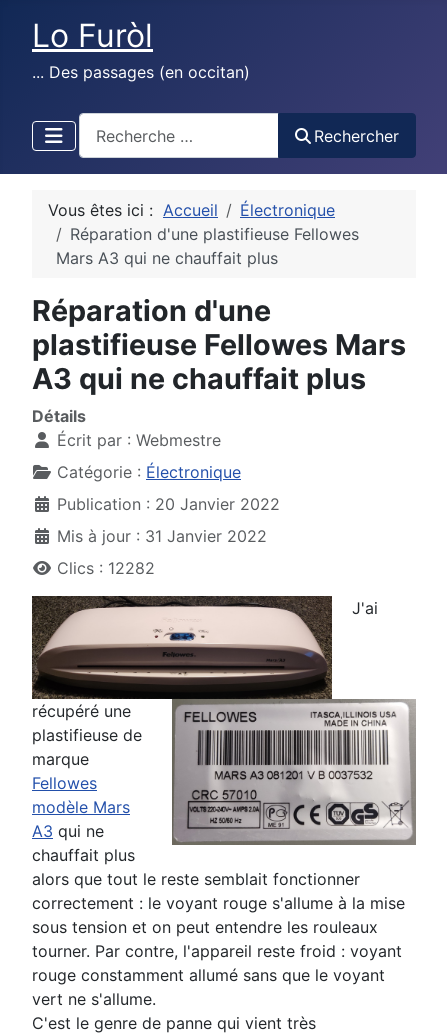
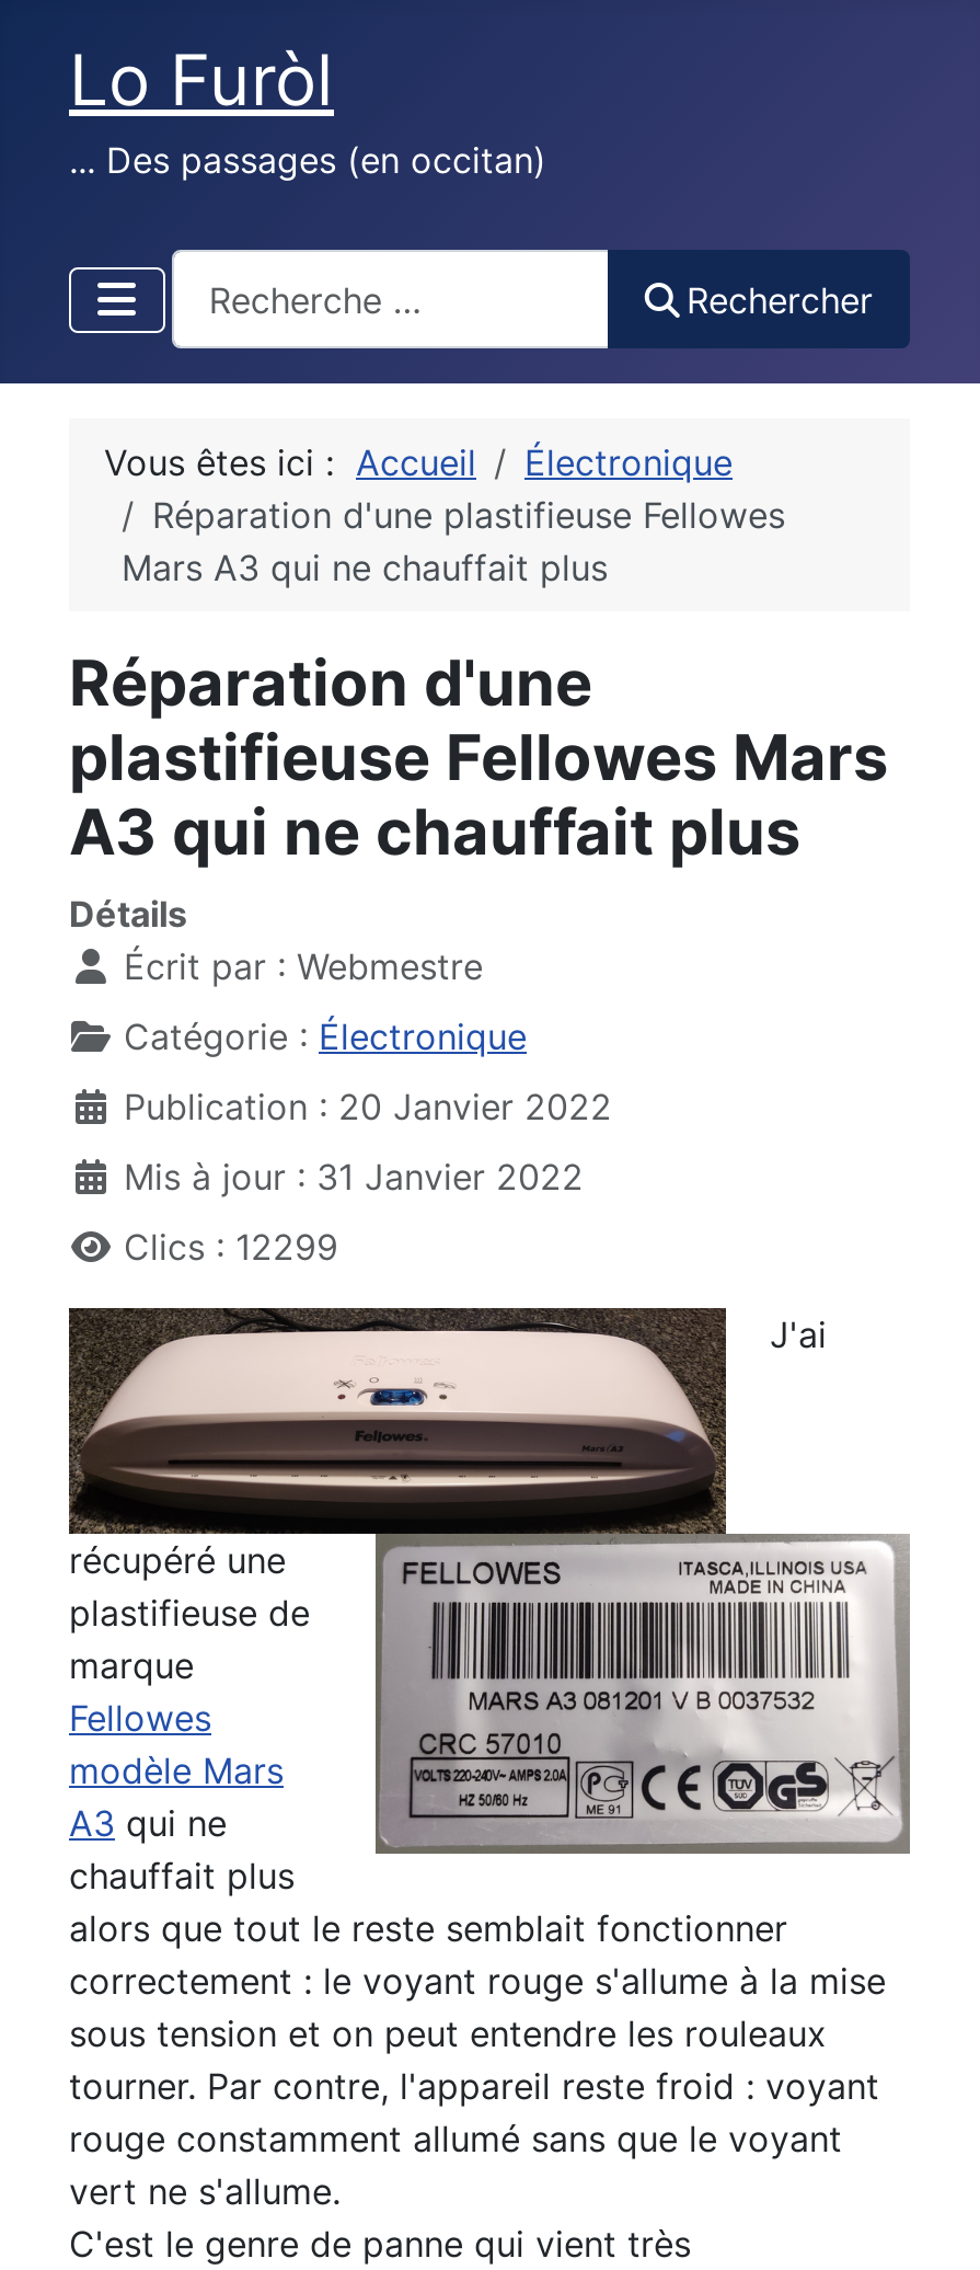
- Clics : 12282
+ Clics : 12299
